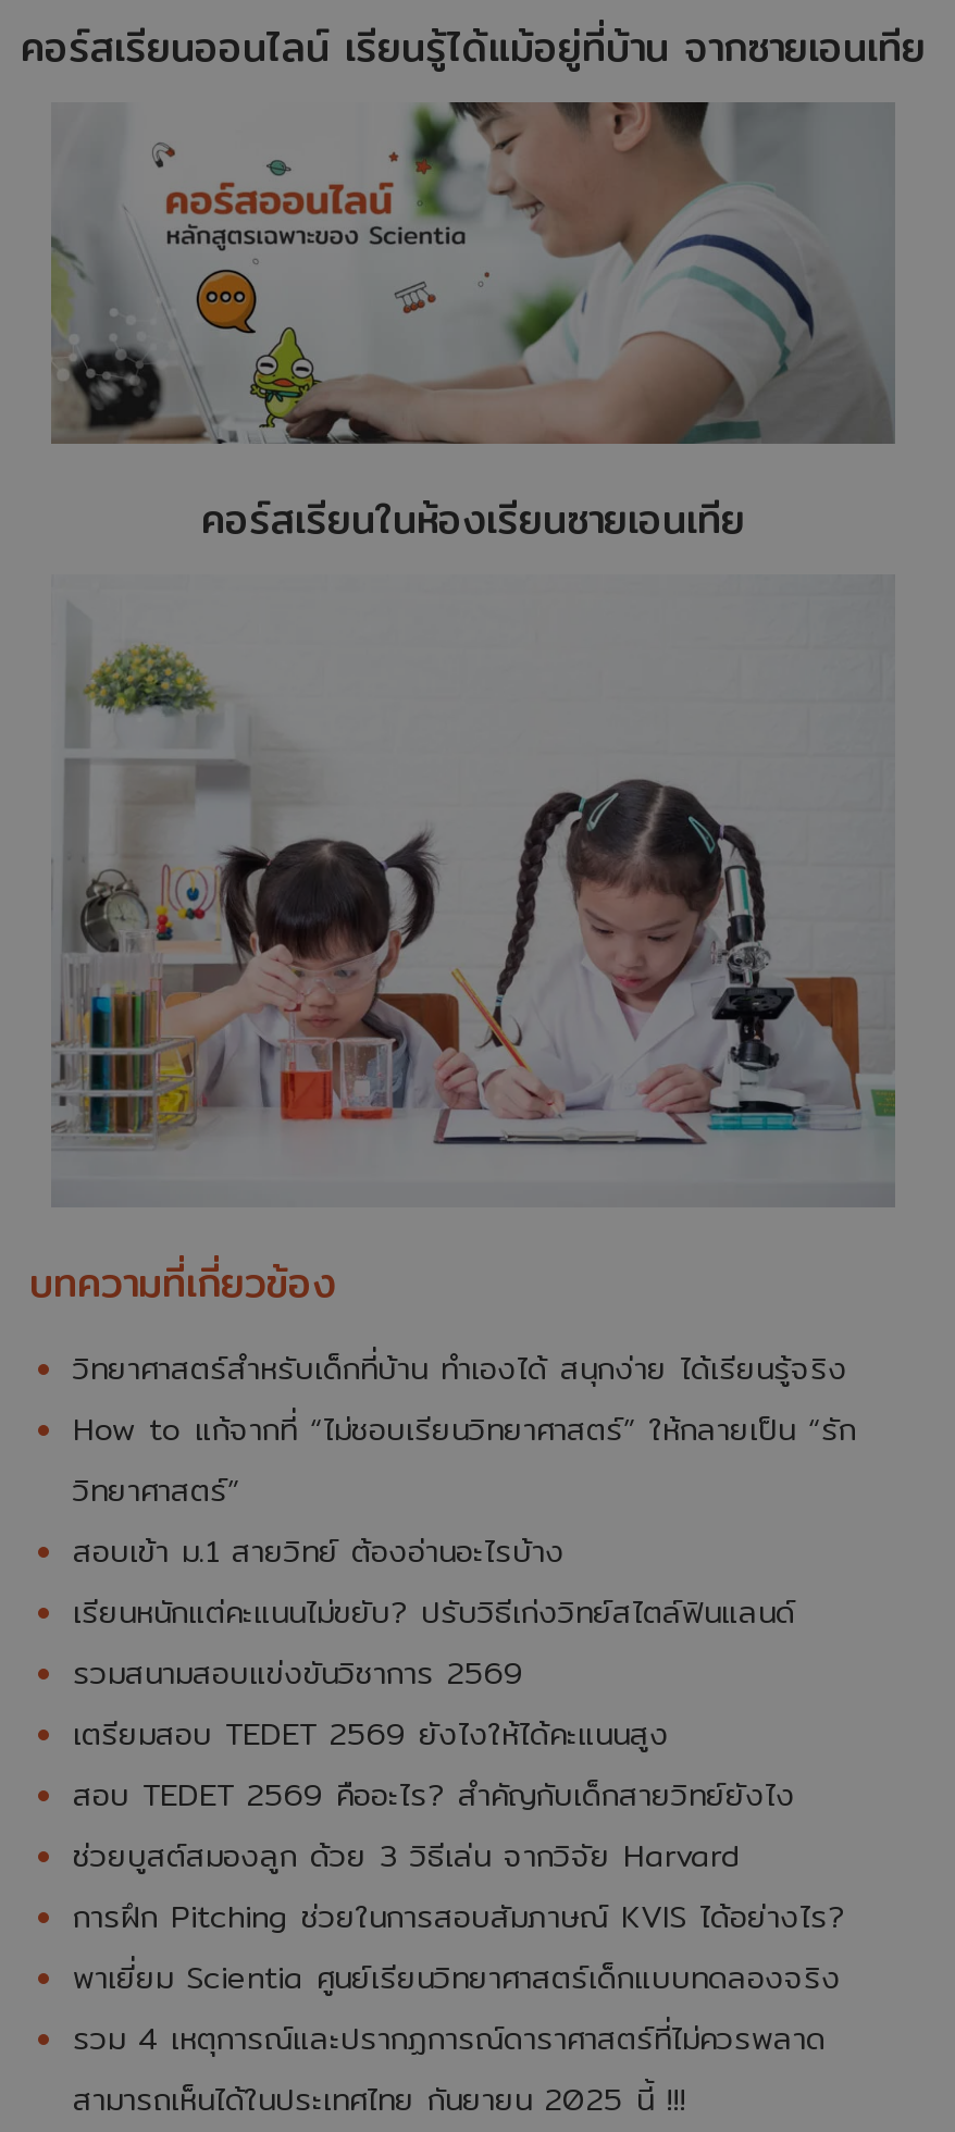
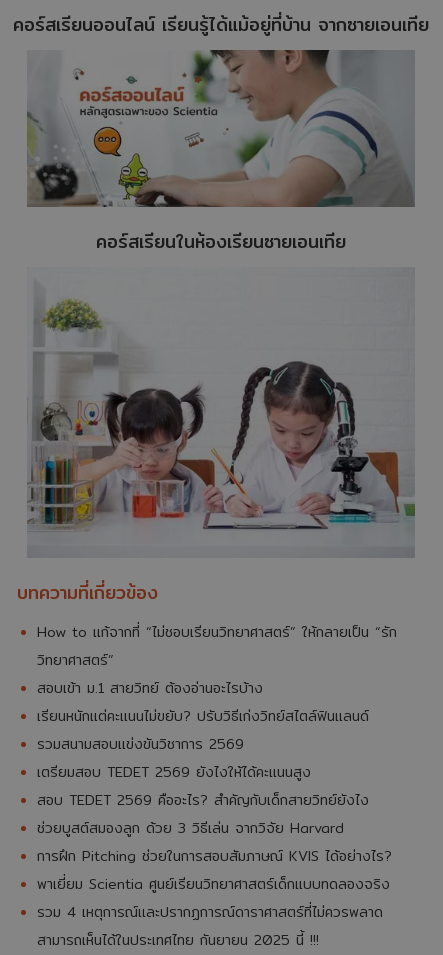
- วิทยาศาสตร์สำหรับเด็กที่บ้าน ทำเองได้ สนุกง่าย ได้เรียนรู้จริง
